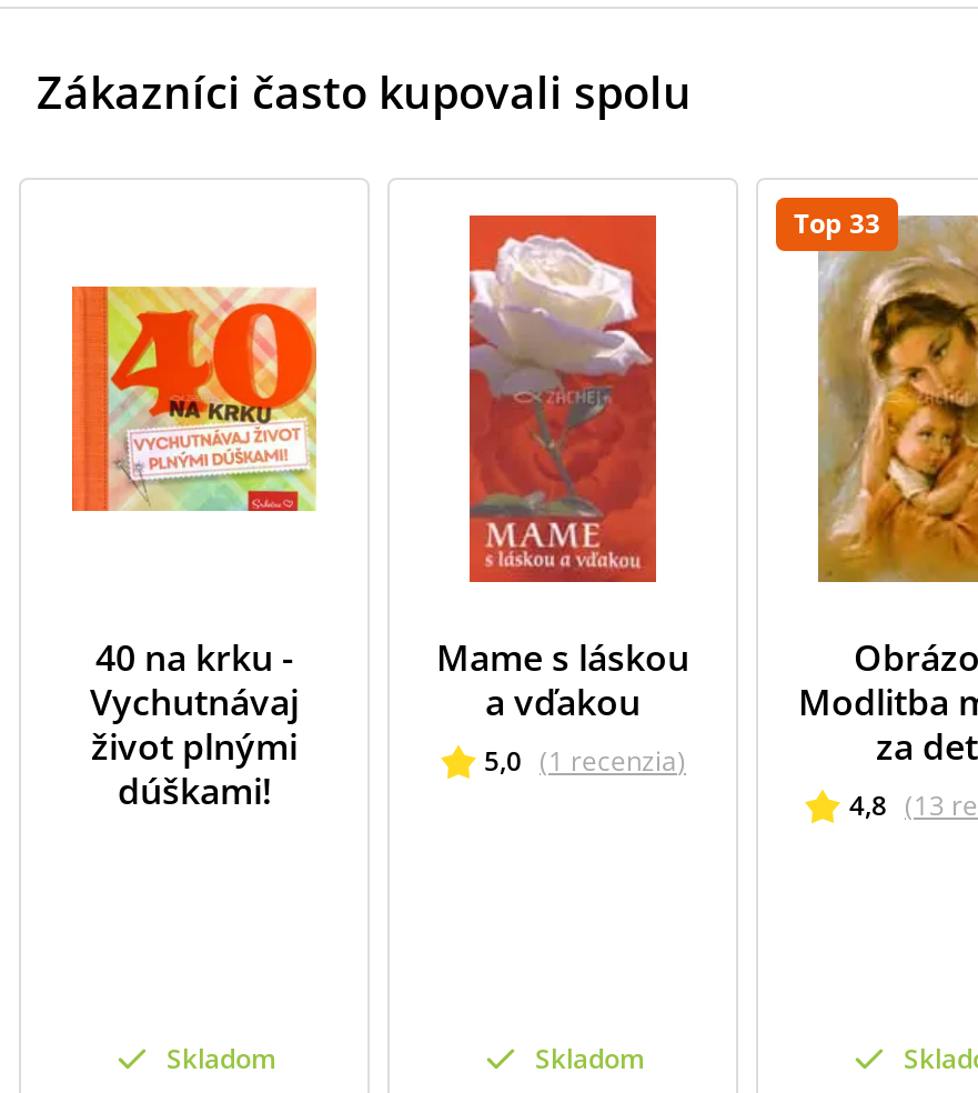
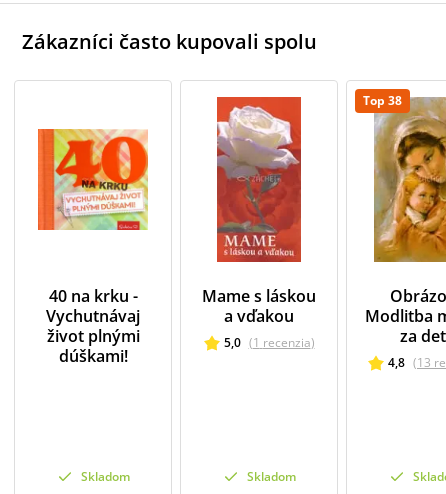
- Top 33
+ Top 38
